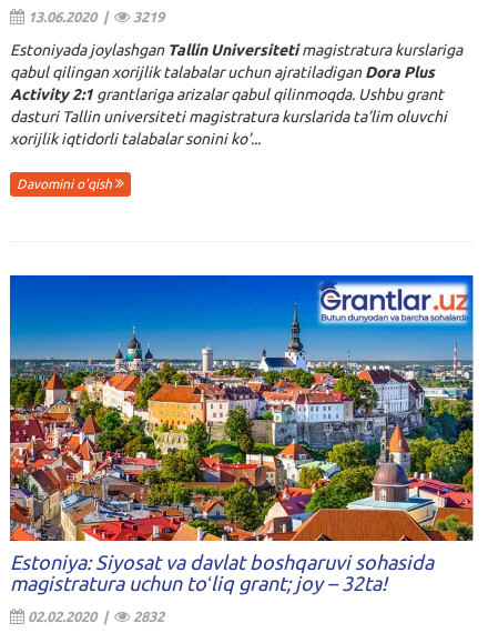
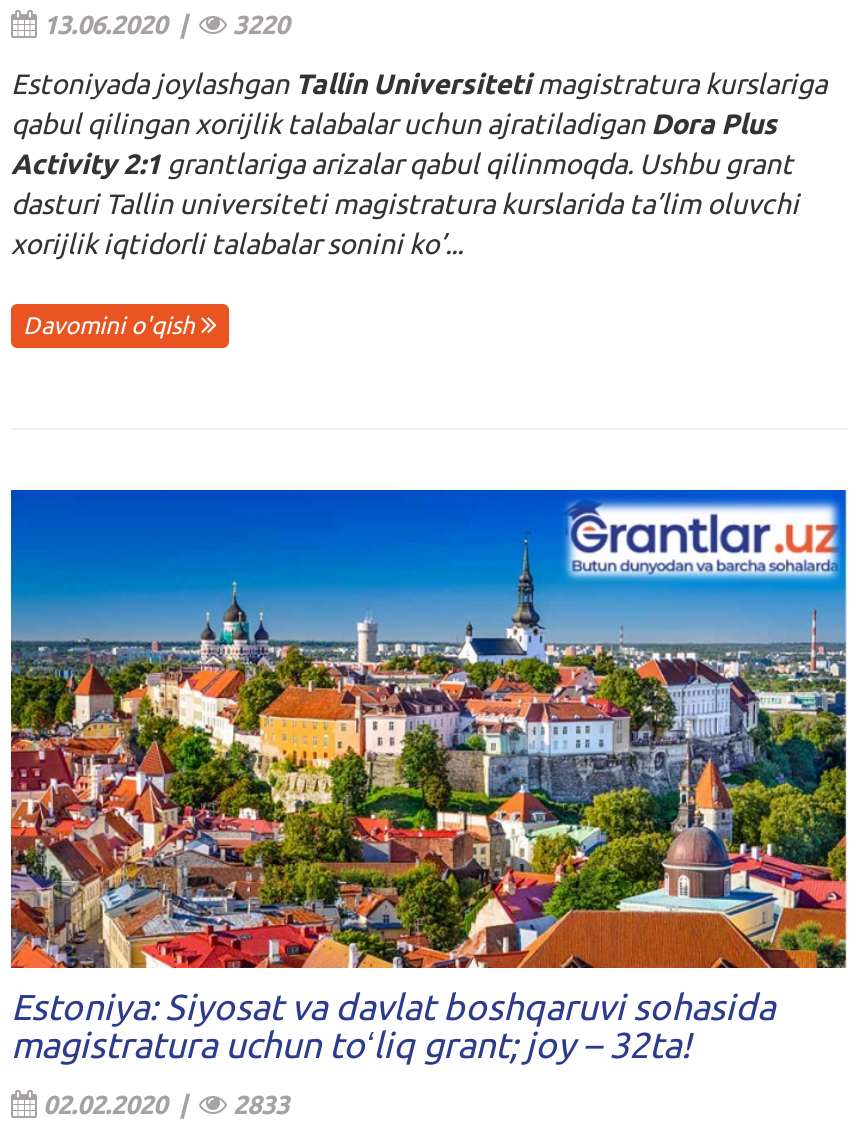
- 3219
+ 3220

- 2832
+ 2833
